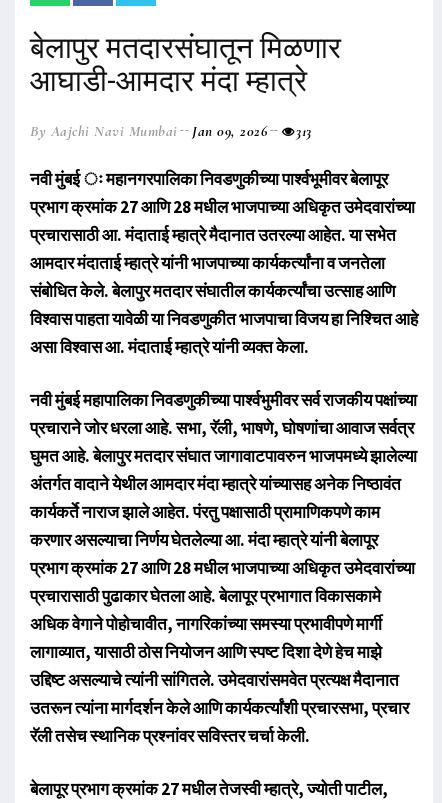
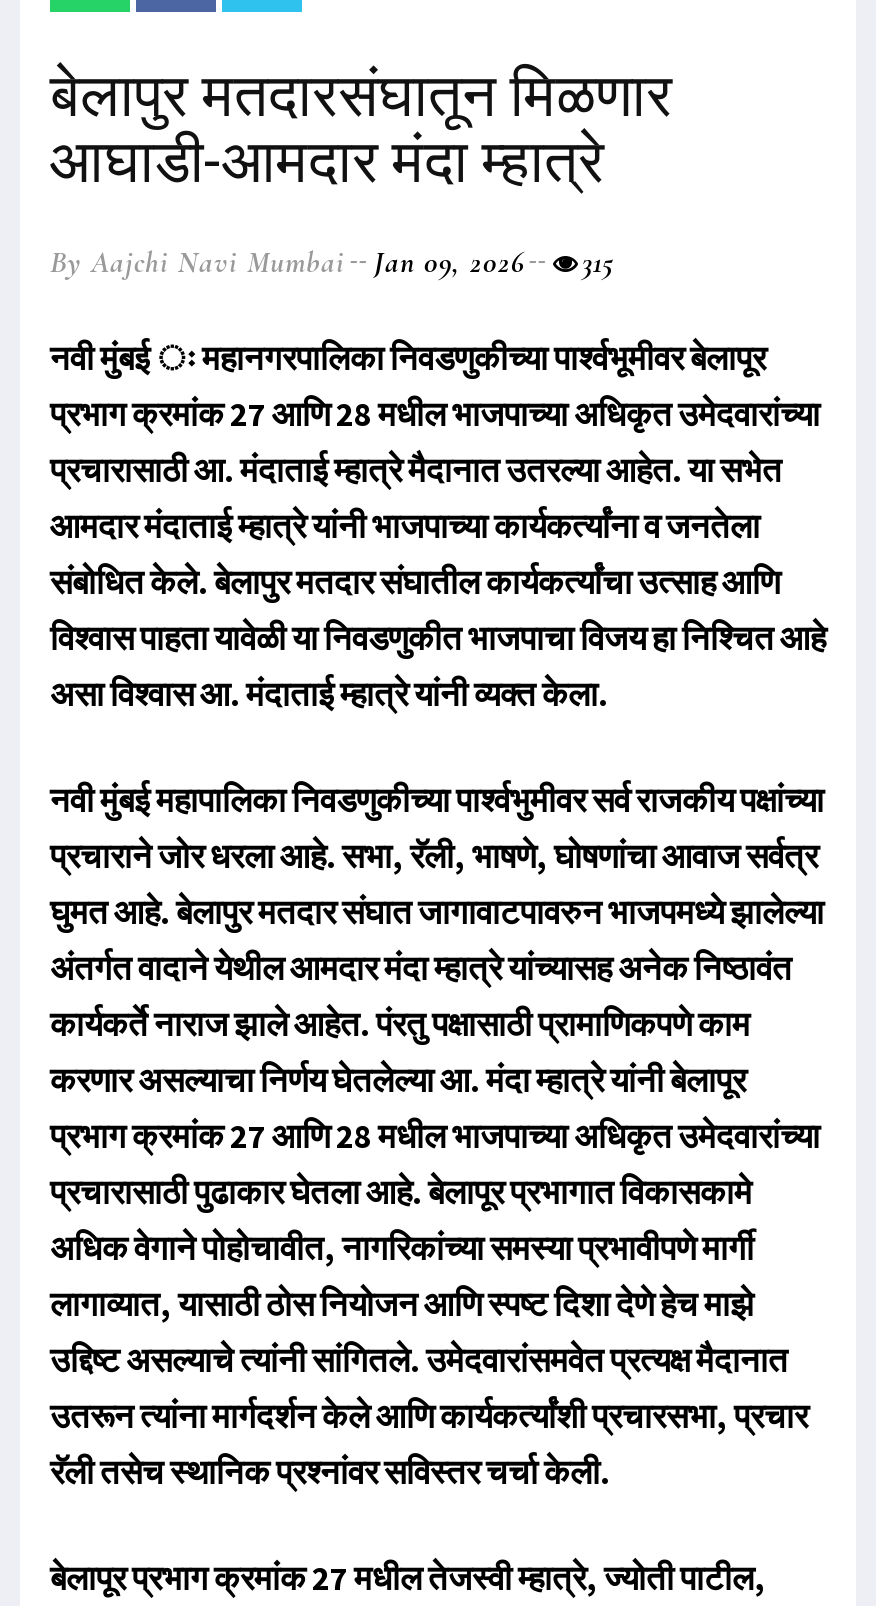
- By Aajchi Navi Mumbai Jan 09, 2026 313
+ By Aajchi Navi Mumbai Jan 09, 2026 315
